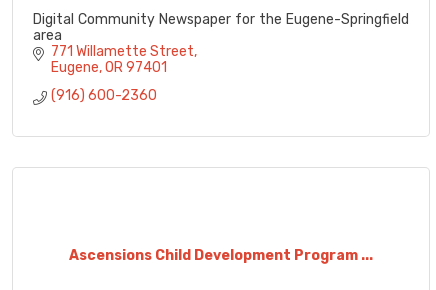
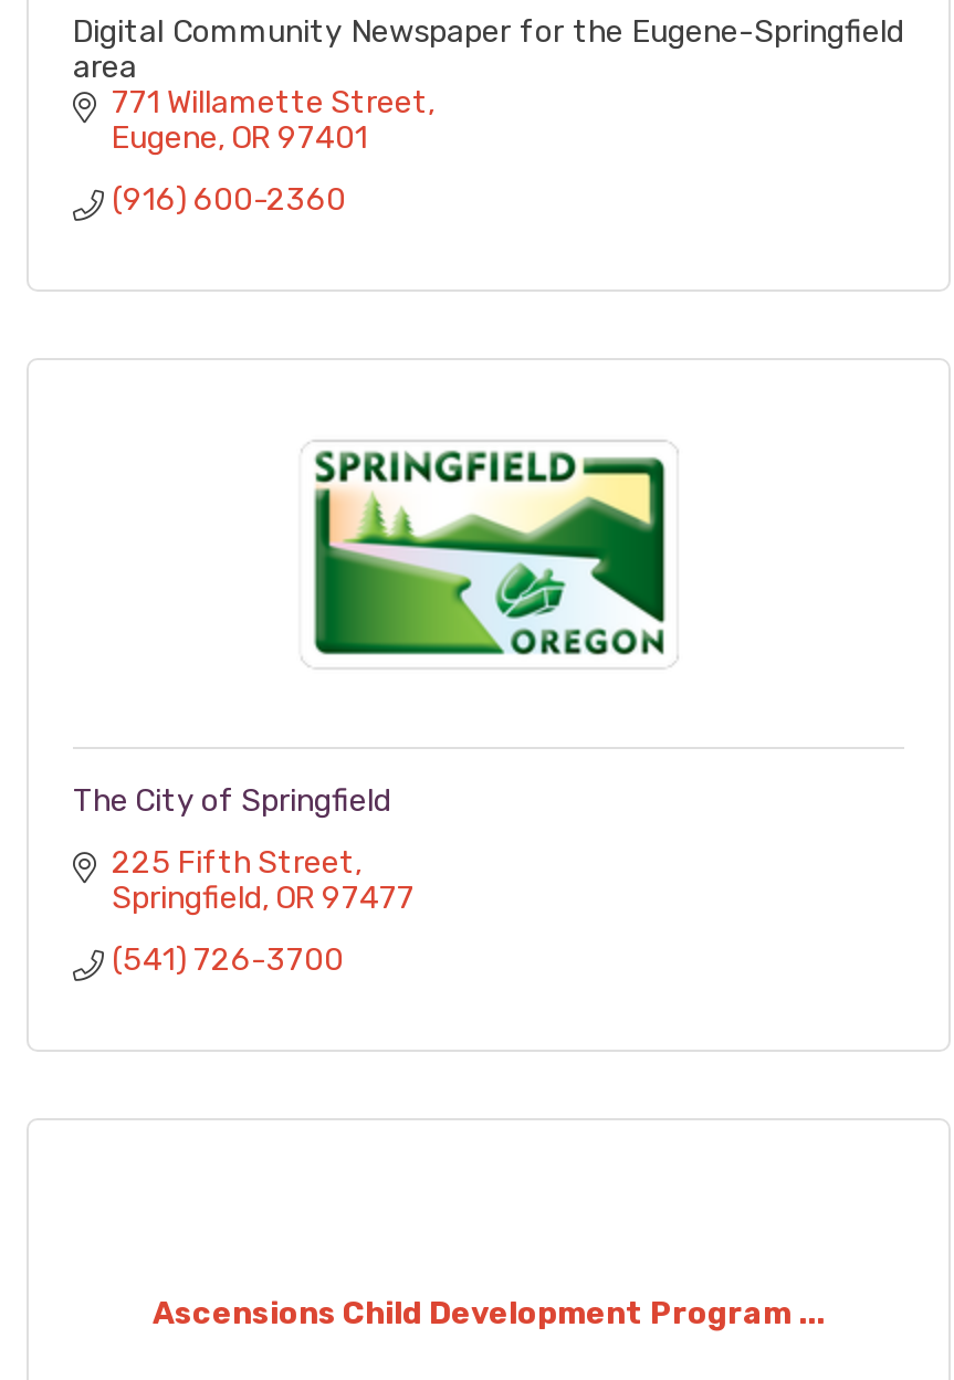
+ The City of Springfield
+ 225 Fifth Street
+ Springfield OR 97477
+ (541) 726-3700

+ [image]
